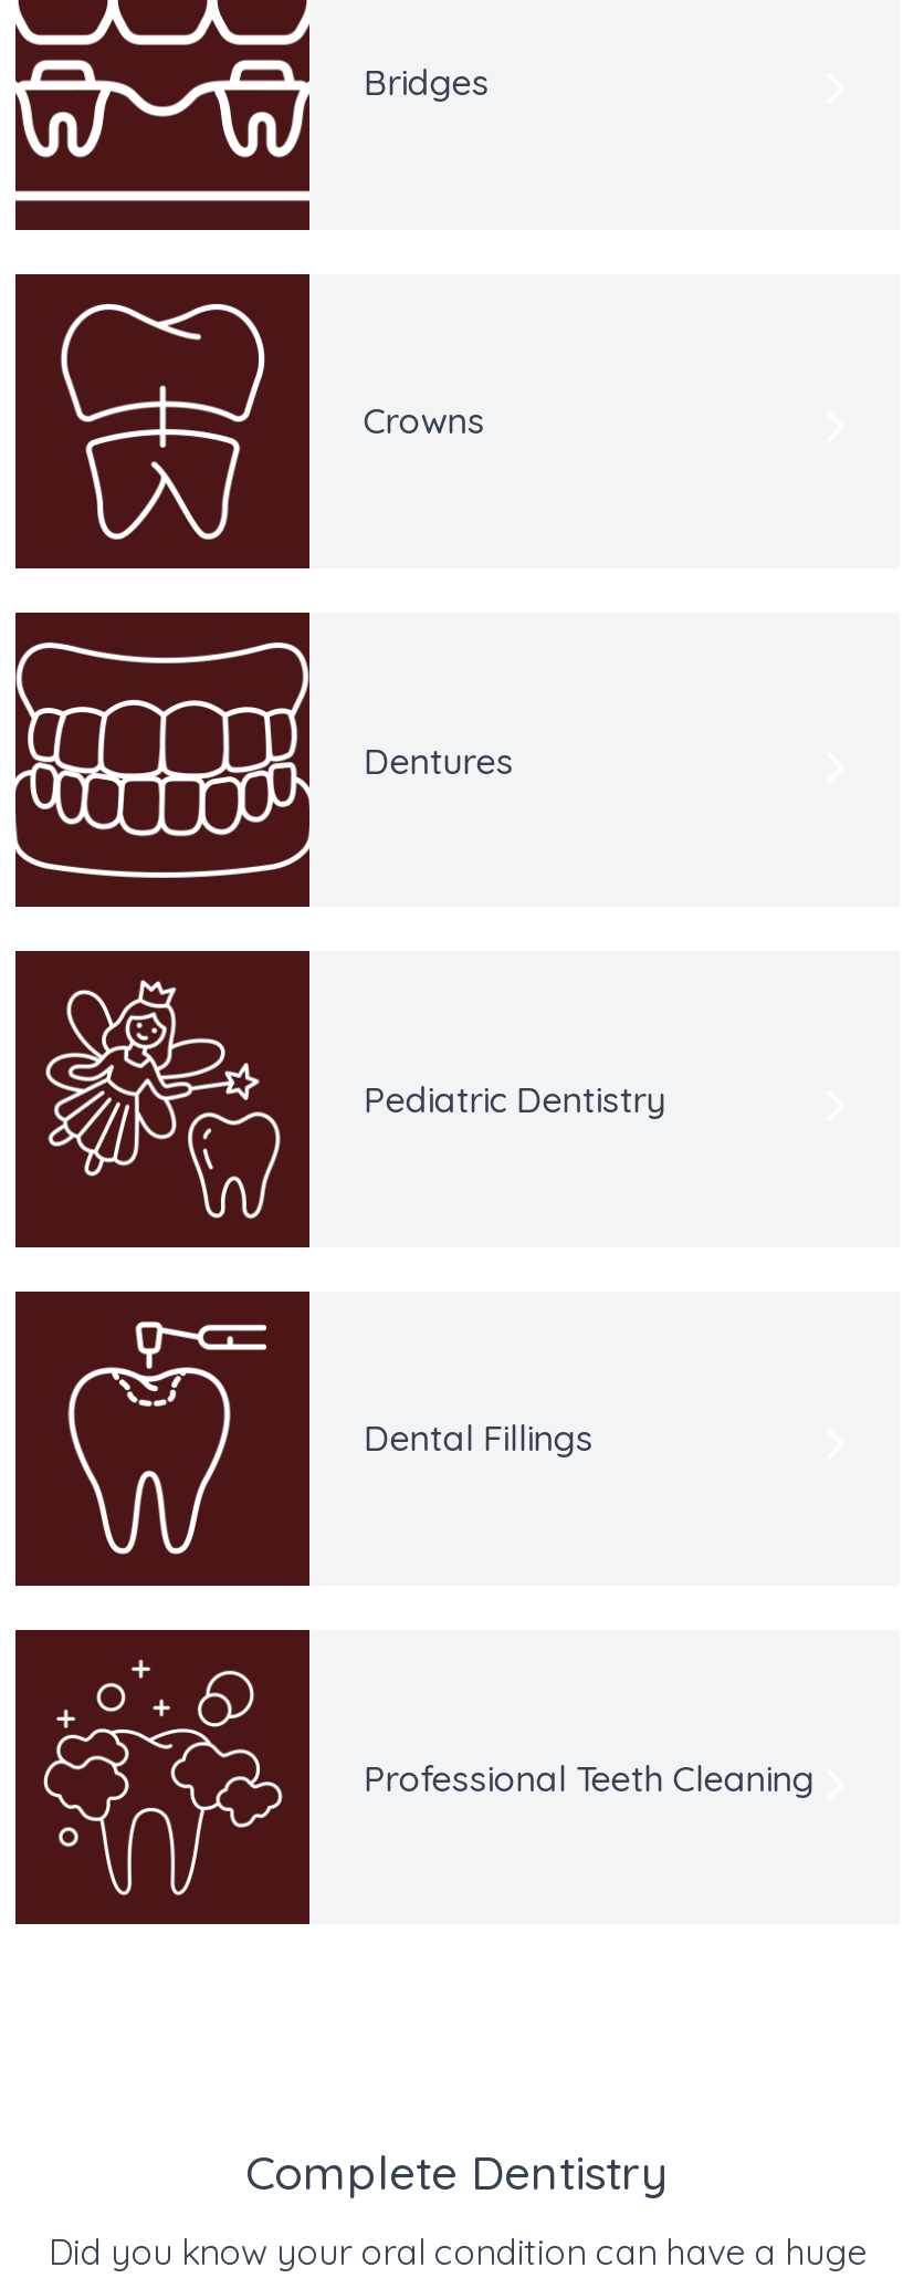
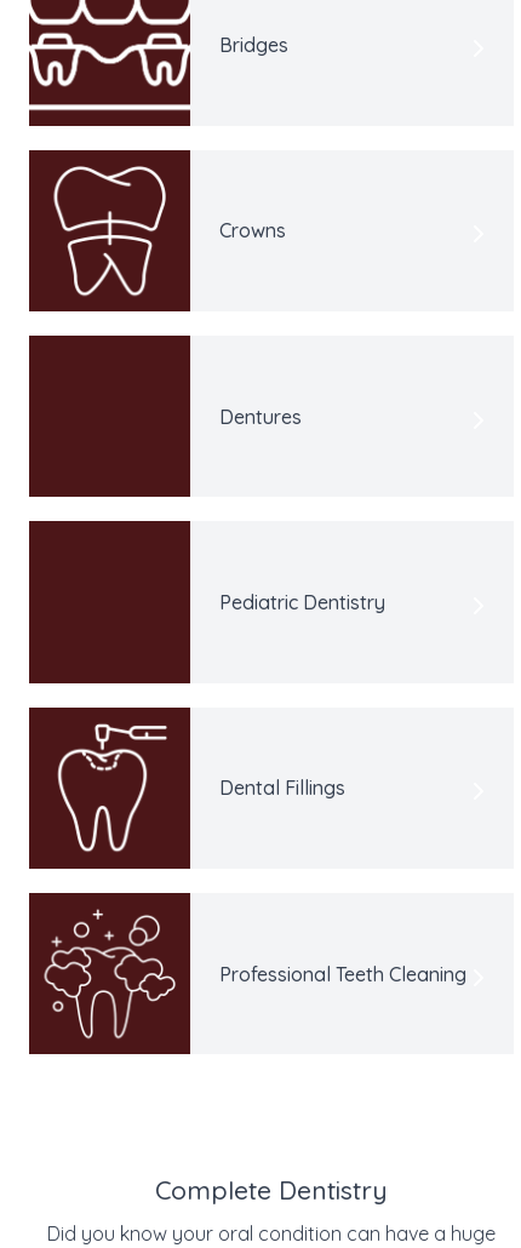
- [image]

- [image]
